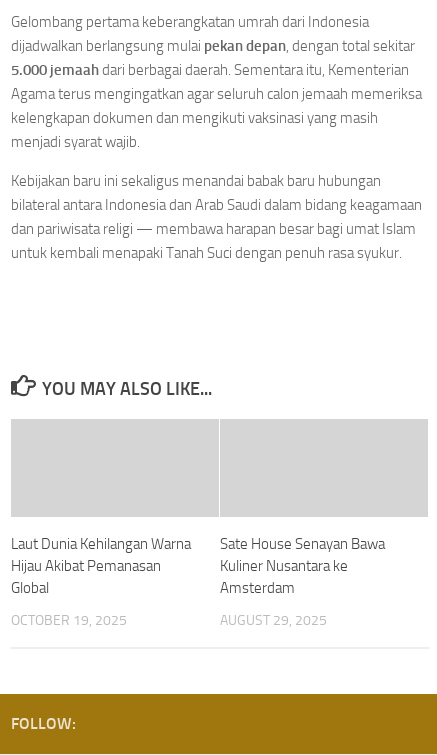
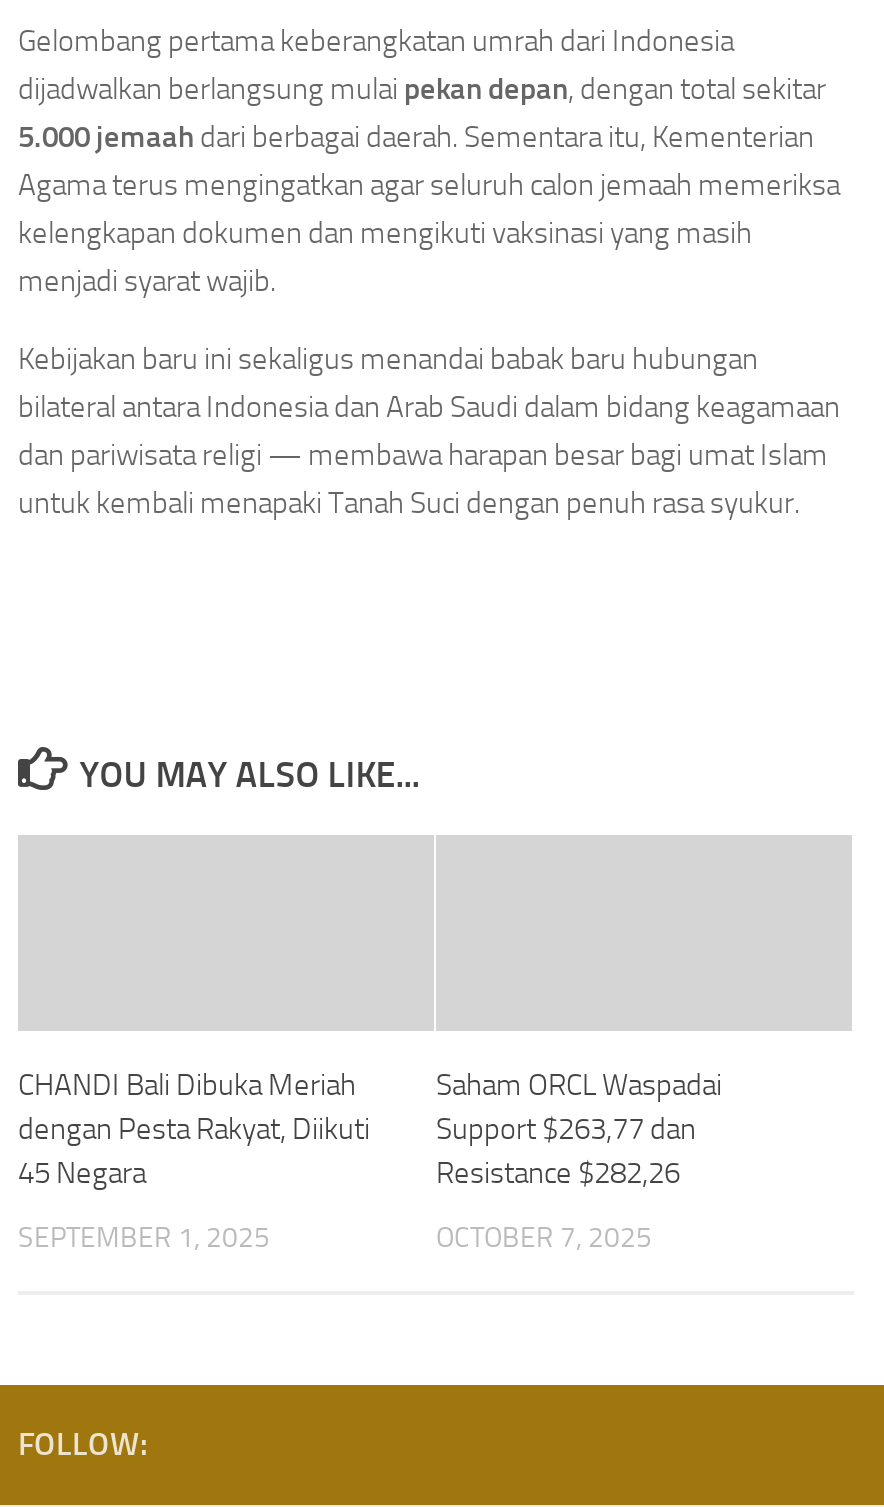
- Laut Dunia Kehilangan Warna
- Hijau Akibat Pemanasan
- Global
+ CHANDI Bali Dibuka Meriah
+ dengan Pesta Rakyat, Diikuti
+ 45 Negara

- Sate House Senayan Bawa
- Kuliner Nusantara ke
- Amsterdam
+ Saham ORCL Waspadai
+ Support $263,77 dan
+ Resistance $282,26

- OCTOBER 19, 2025
+ SEPTEMBER 1, 2025

- AUGUST 29, 2025
+ OCTOBER 7, 2025
